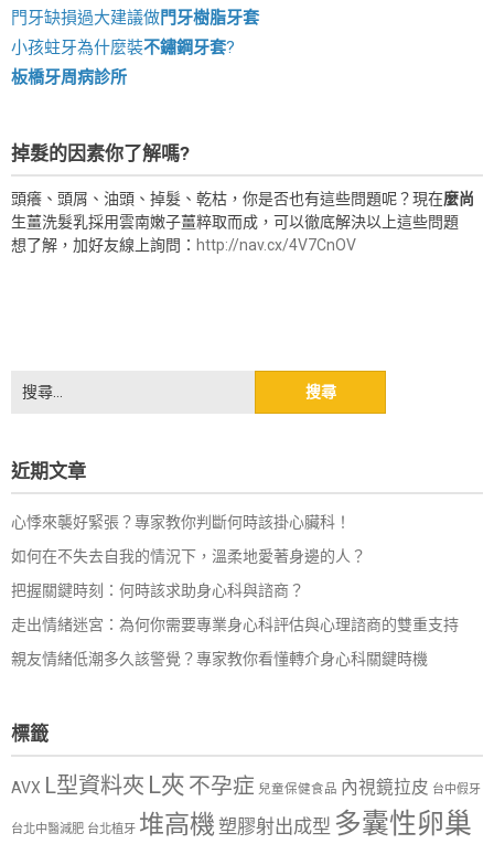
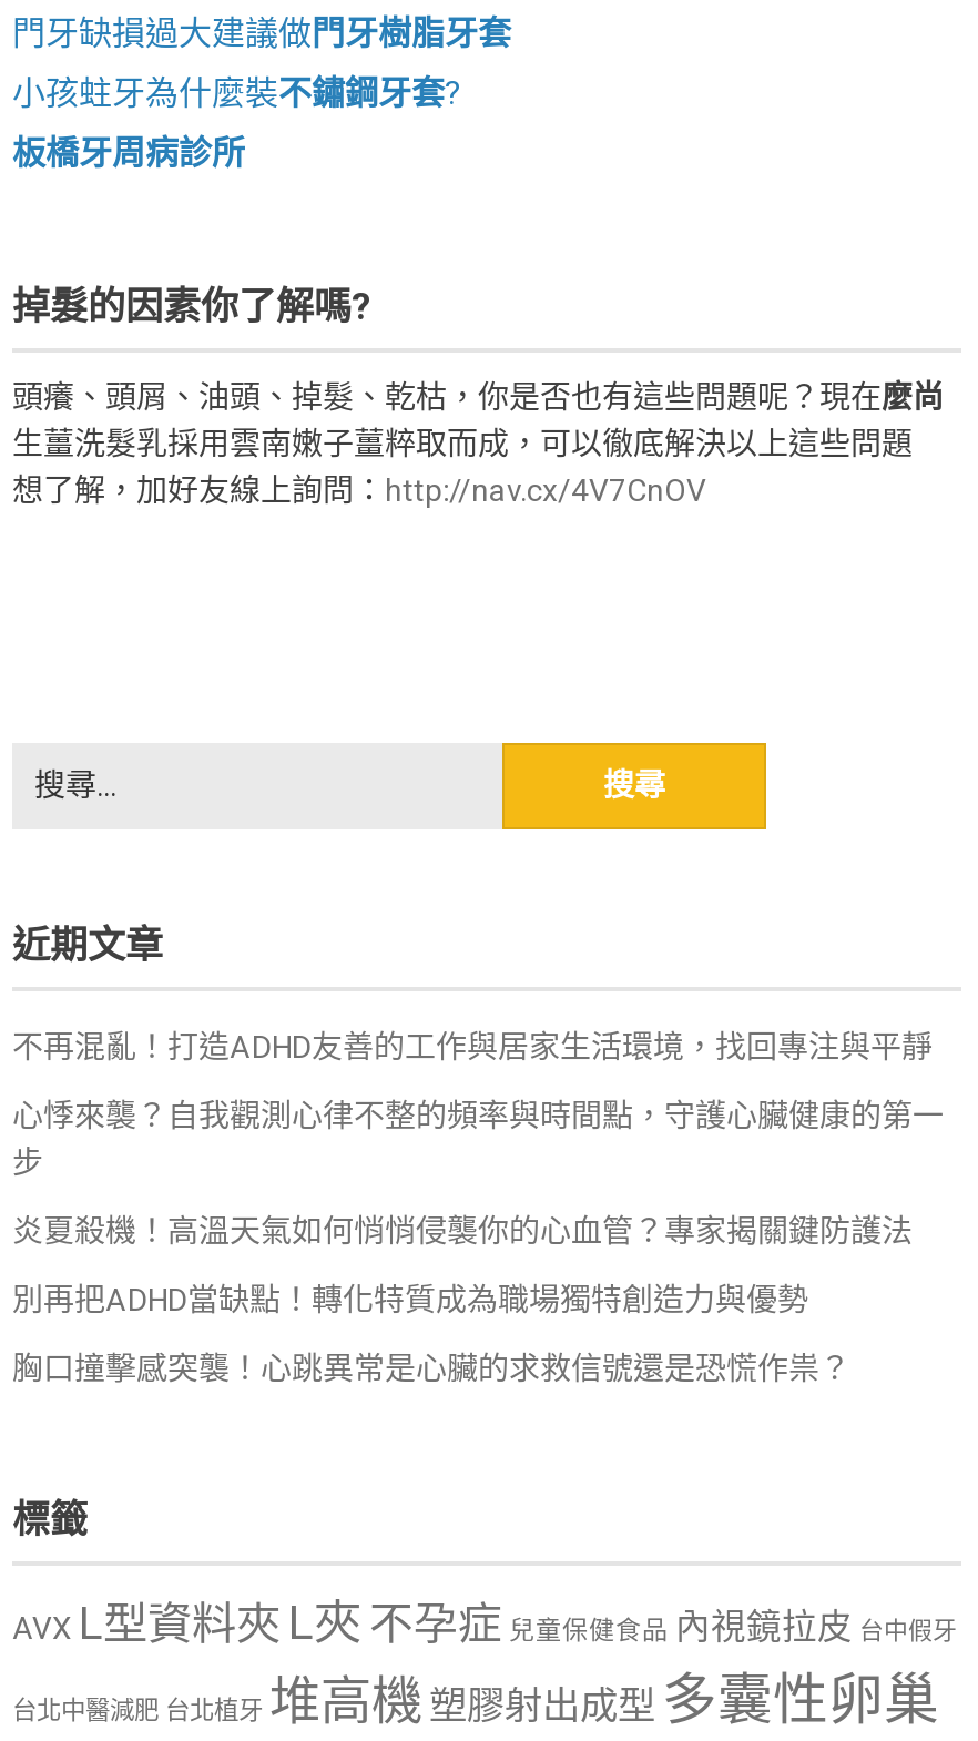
- 心悸來襲好緊張？專家教你判斷何時該掛心臟科！
+ 不再混亂！打造ADHD友善的工作與居家生活環境，找回專注與平靜

- 如何在不失去自我的情況下，溫柔地愛著身邊的人？
+ 心悸來襲？自我觀測心律不整的頻率與時間點，守護心臟健康的第一
+ 步

- 把握關鍵時刻：何時該求助身心科與諮商？
+ 炎夏殺機！高溫天氣如何悄悄侵襲你的心血管？專家揭關鍵防護法

- 走出情緒迷宮：為何你需要專業身心科評估與心理諮商的雙重支持
+ 別再把ADHD當缺點！轉化特質成為職場獨特創造力與優勢

- 親友情緒低潮多久該警覺？專家教你看懂轉介身心科關鍵時機
+ 胸口撞擊感突襲！心跳異常是心臟的求救信號還是恐慌作祟？
